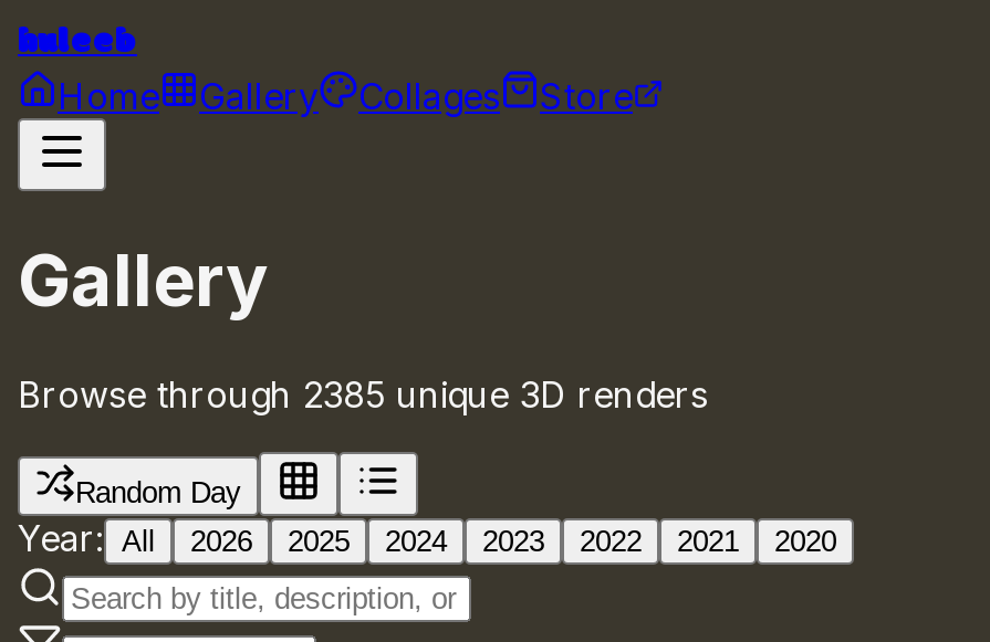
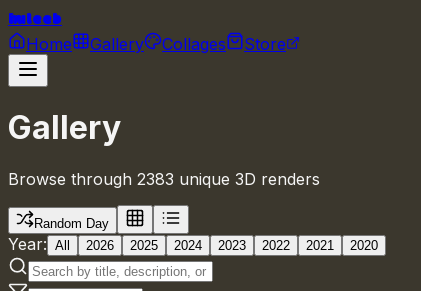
- Browse through 2385 unique 3D renders
+ Browse through 2383 unique 3D renders
